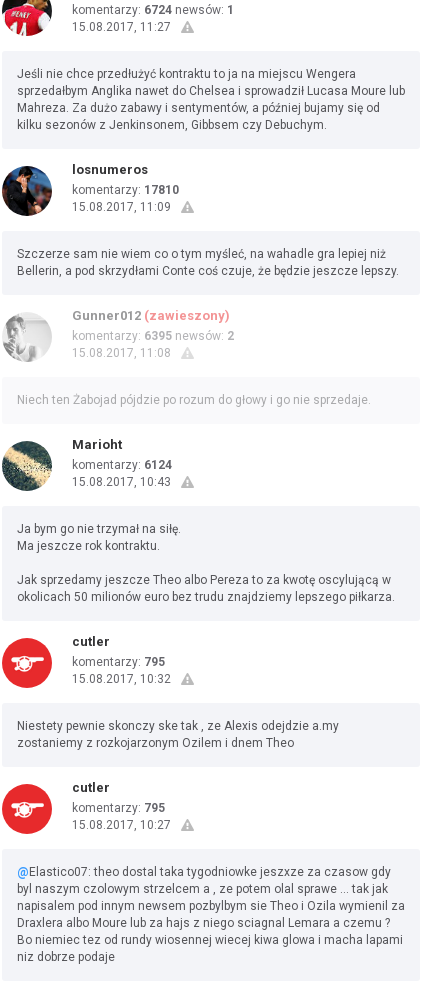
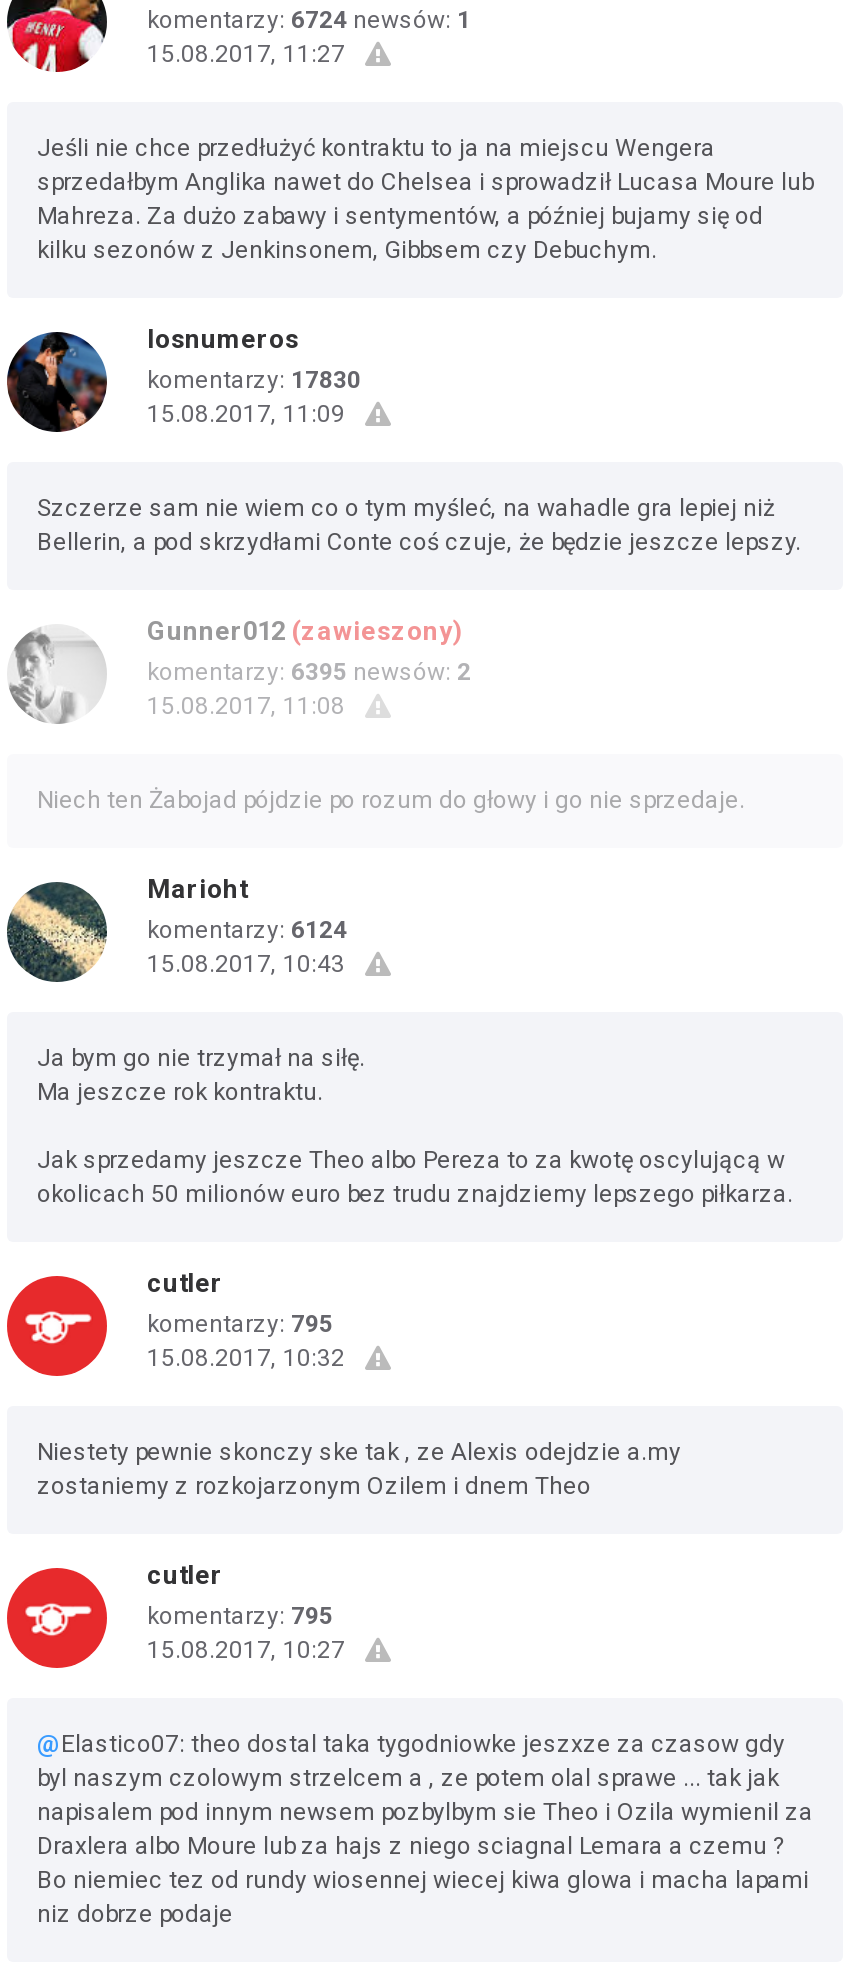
- komentarzy: 17810
+ komentarzy: 17830
